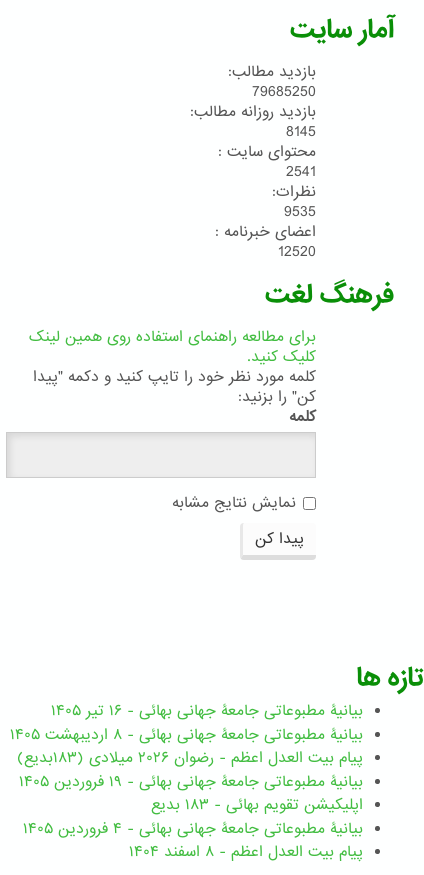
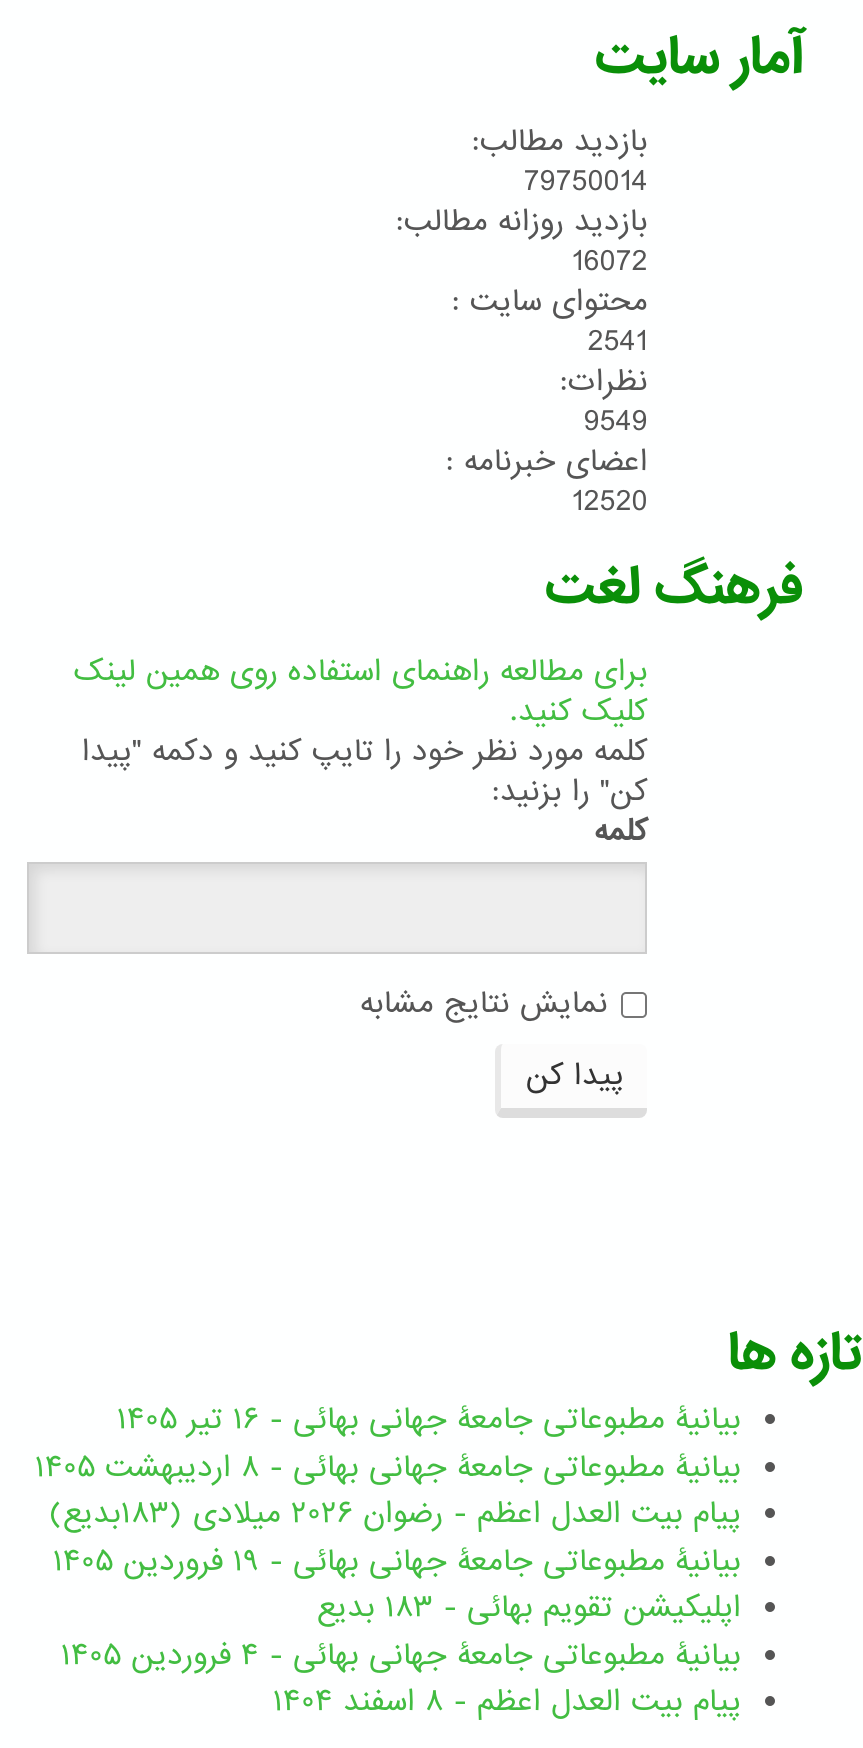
- 79685250
+ 79750014

- 8145
+ 16072

- 9535
+ 9549
